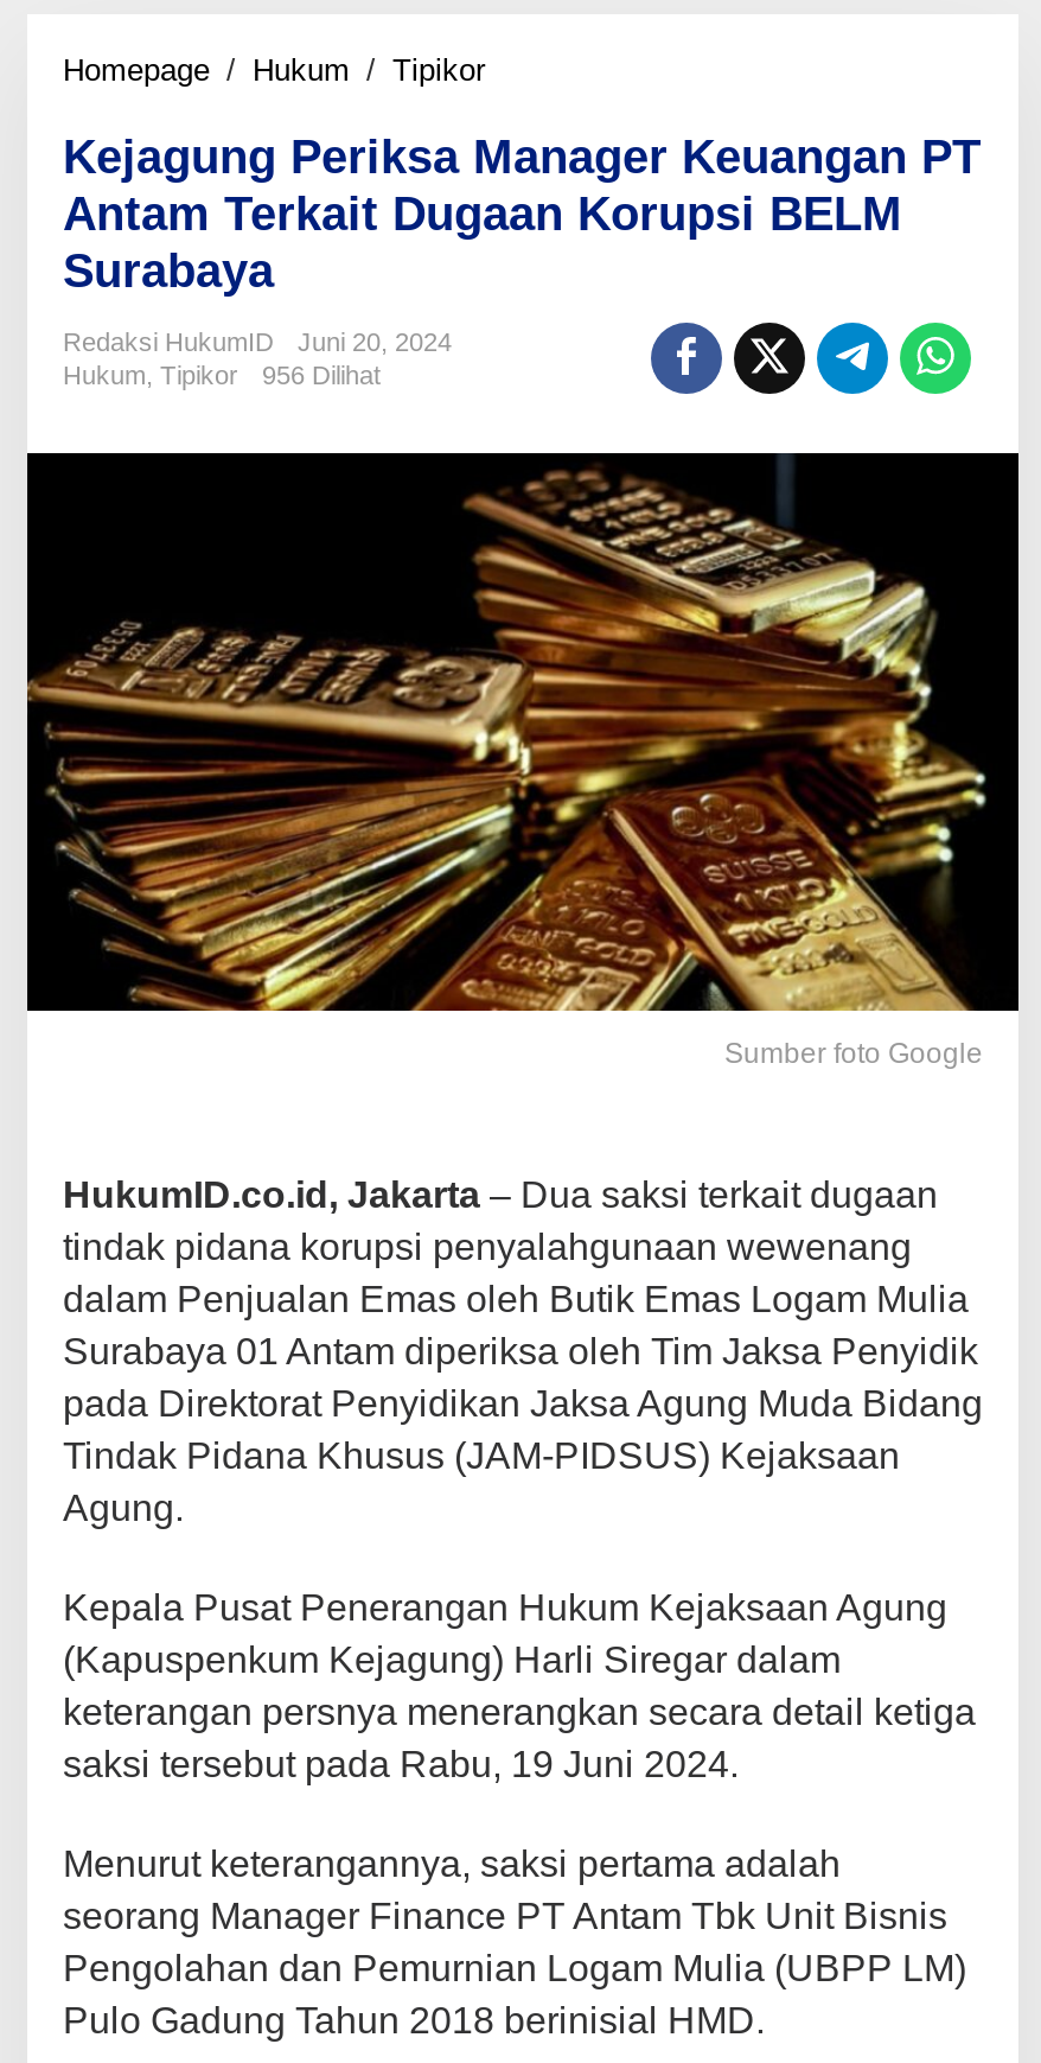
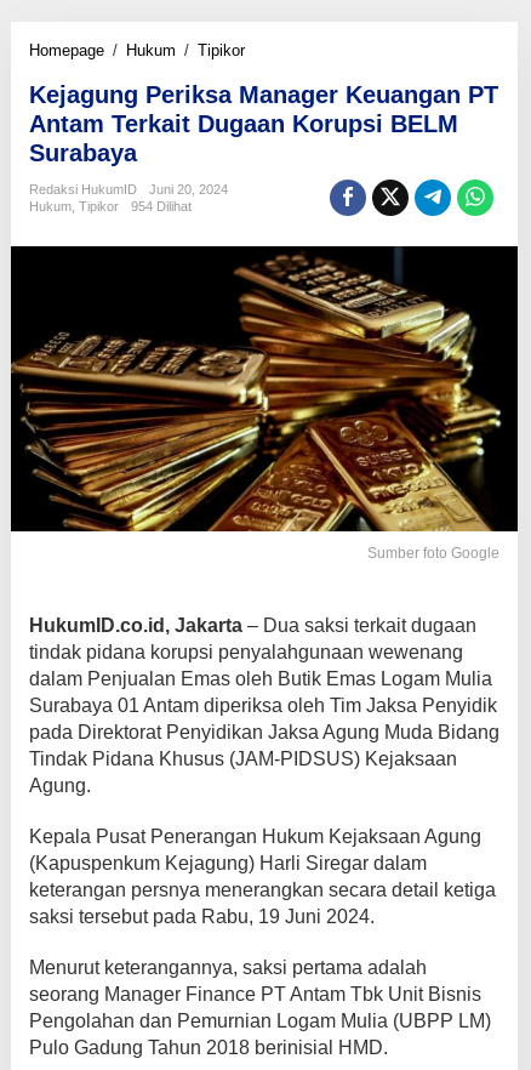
- Hukum, Tipikor 956 Dilihat
+ Hukum, Tipikor 954 Dilihat
